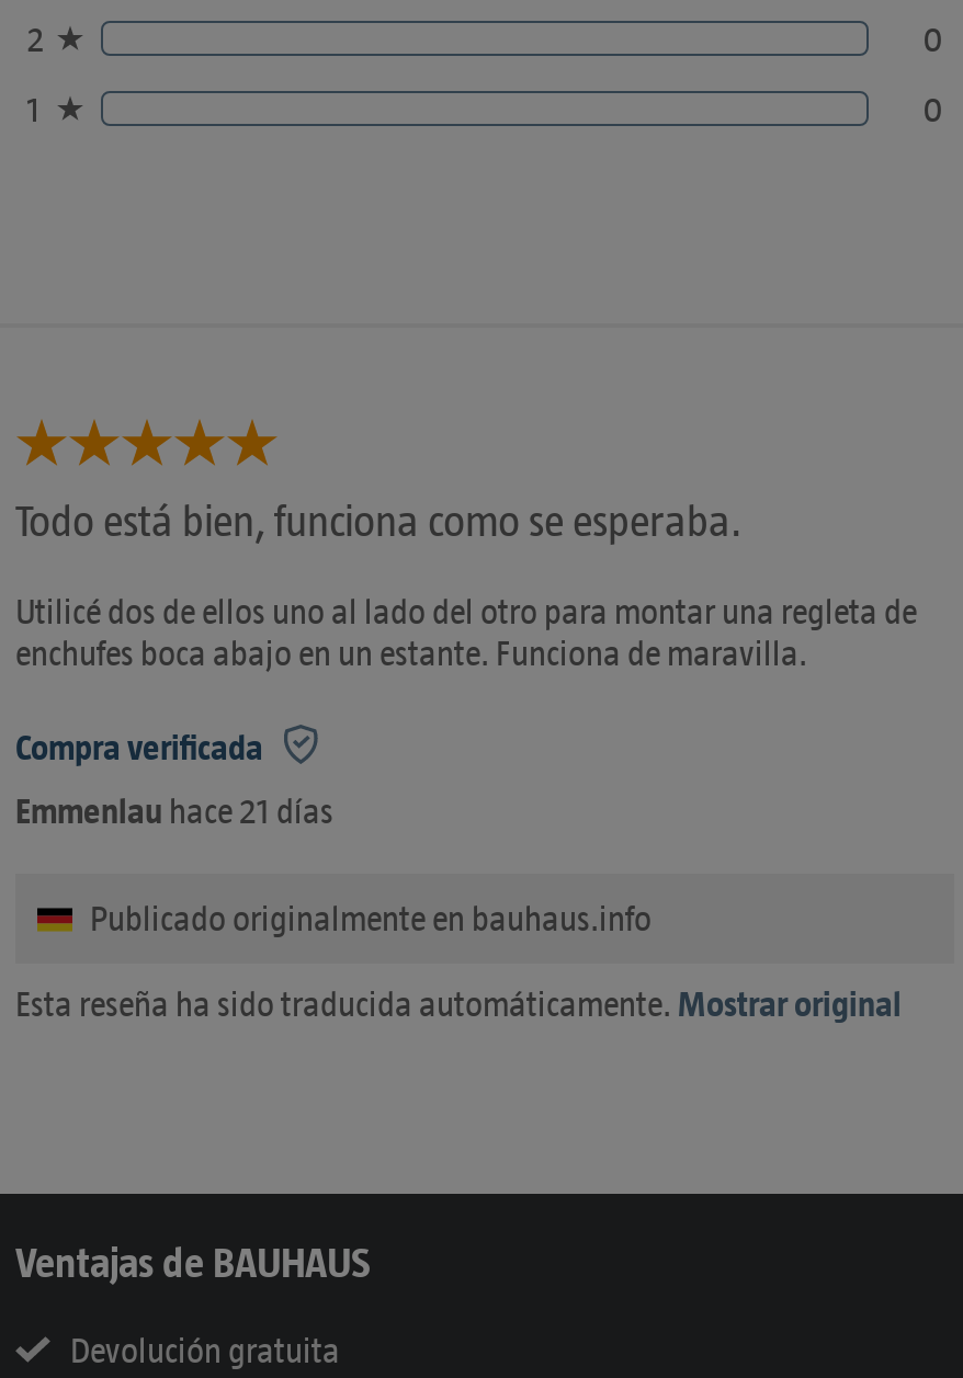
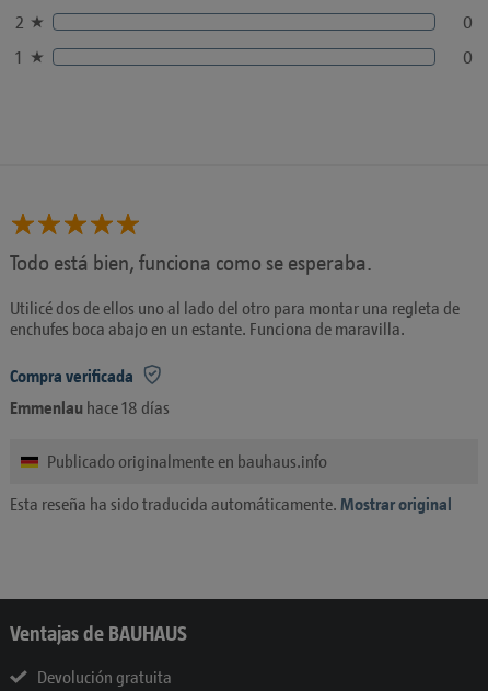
- Emmenlau hace 21 días
+ Emmenlau hace 18 días
